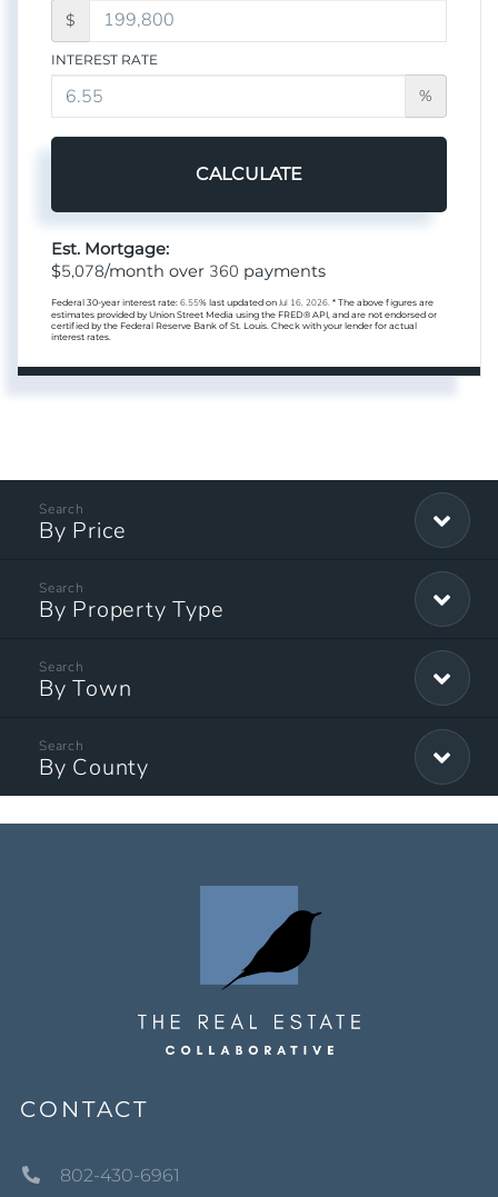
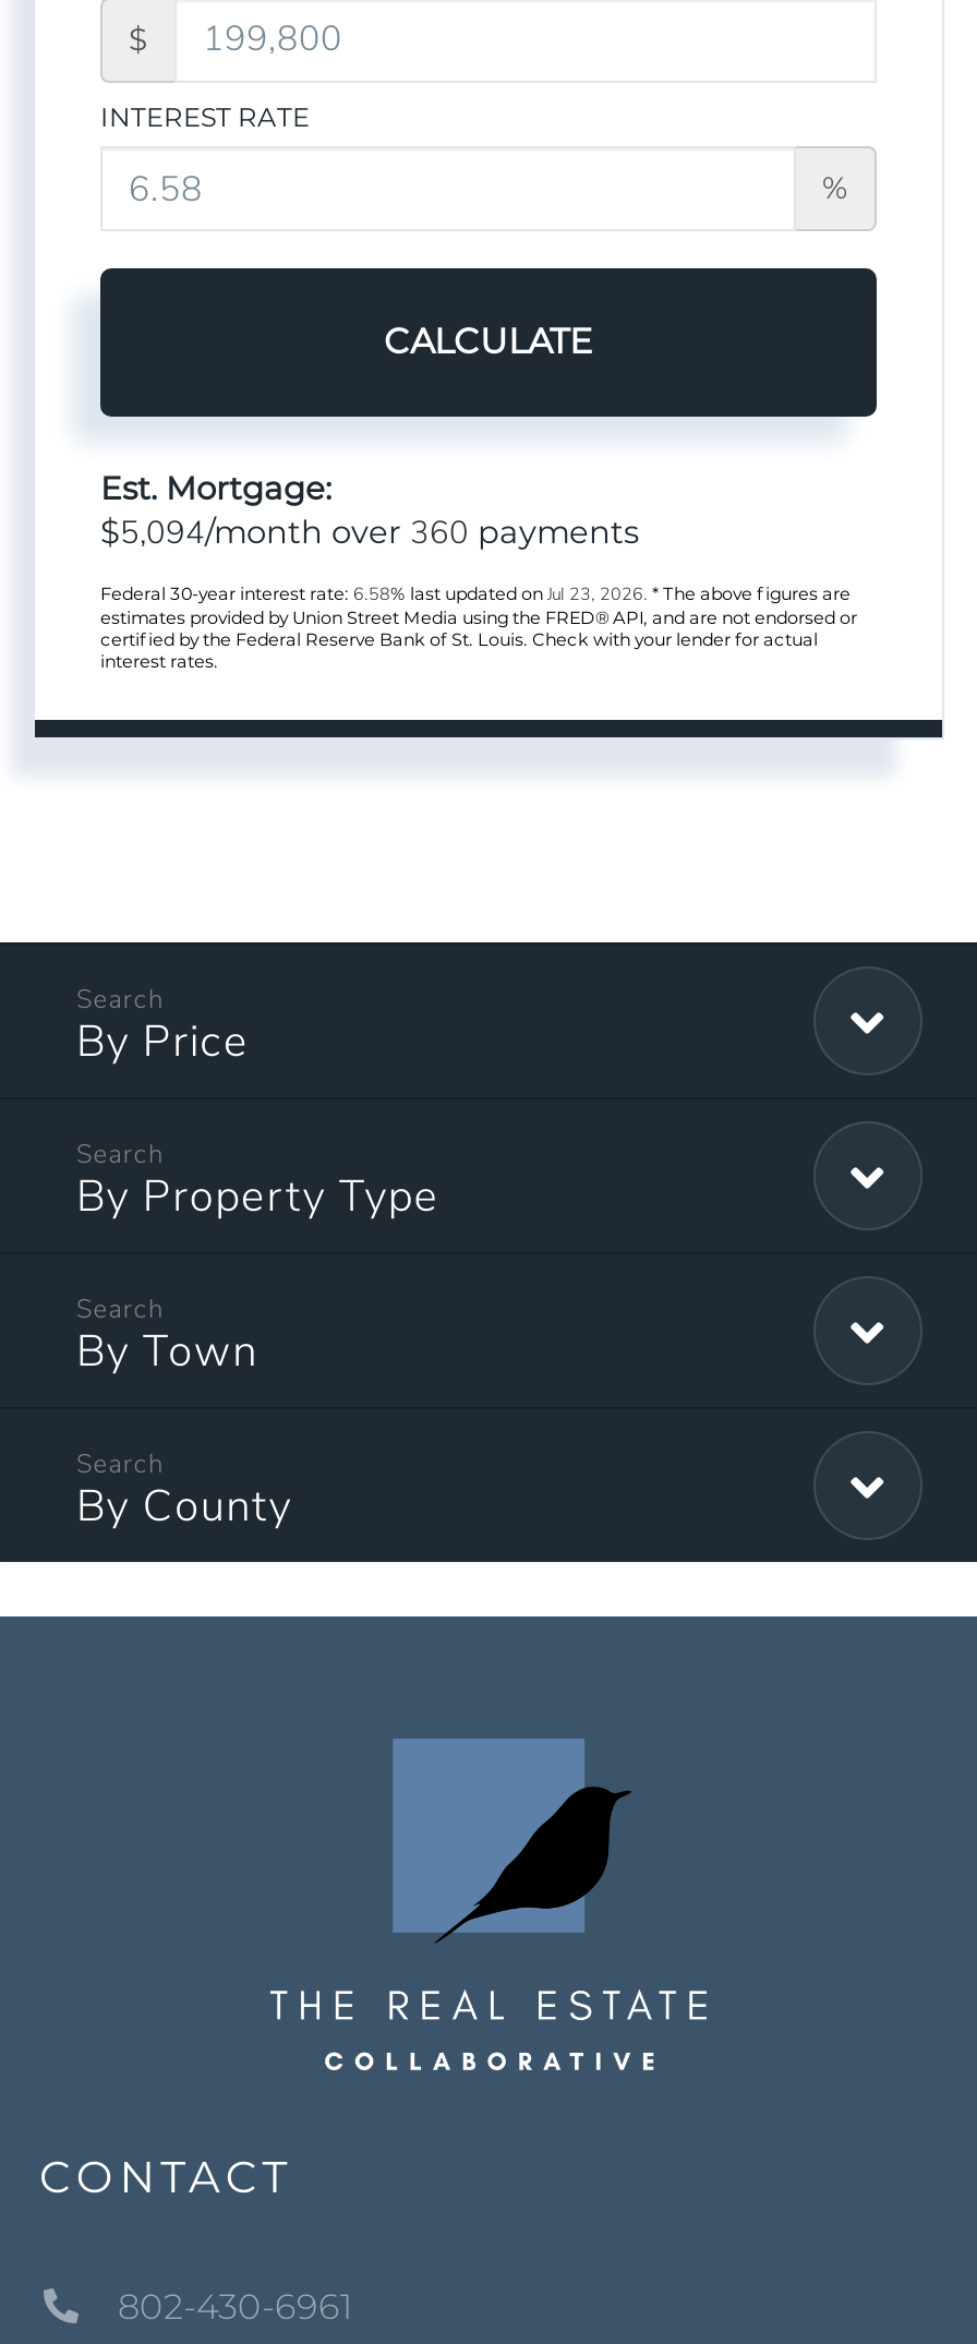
- $5,078/month over 360 payments
+ $5,094/month over 360 payments

- Federal 30-year interest rate: 6.55% last updated on Jul 16, 2026. * The above figures are
+ Federal 30-year interest rate: 6.58% last updated on Jul 23, 2026. * The above figures are
